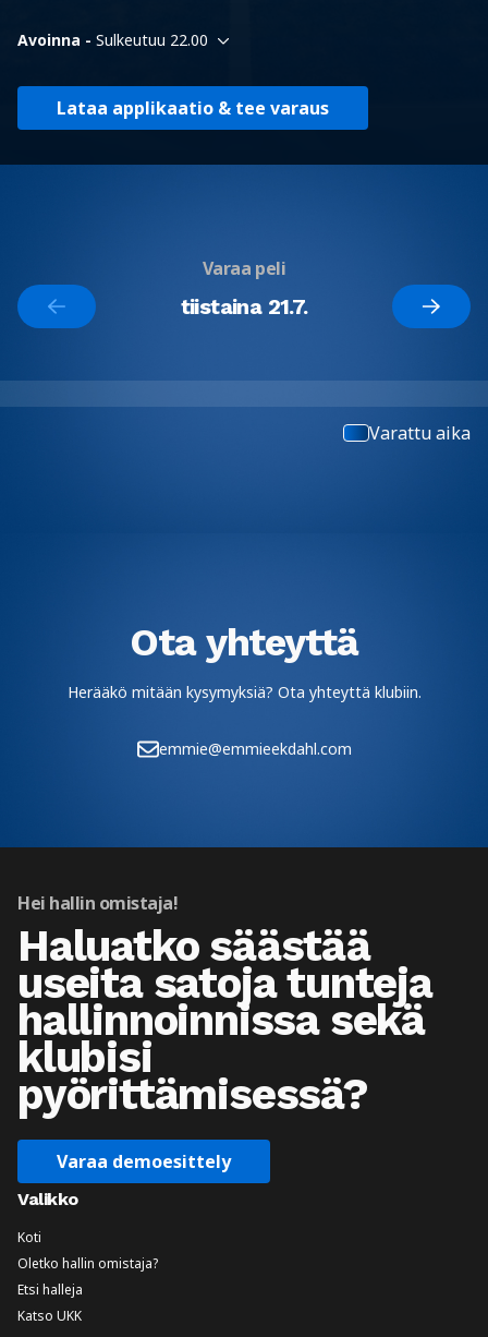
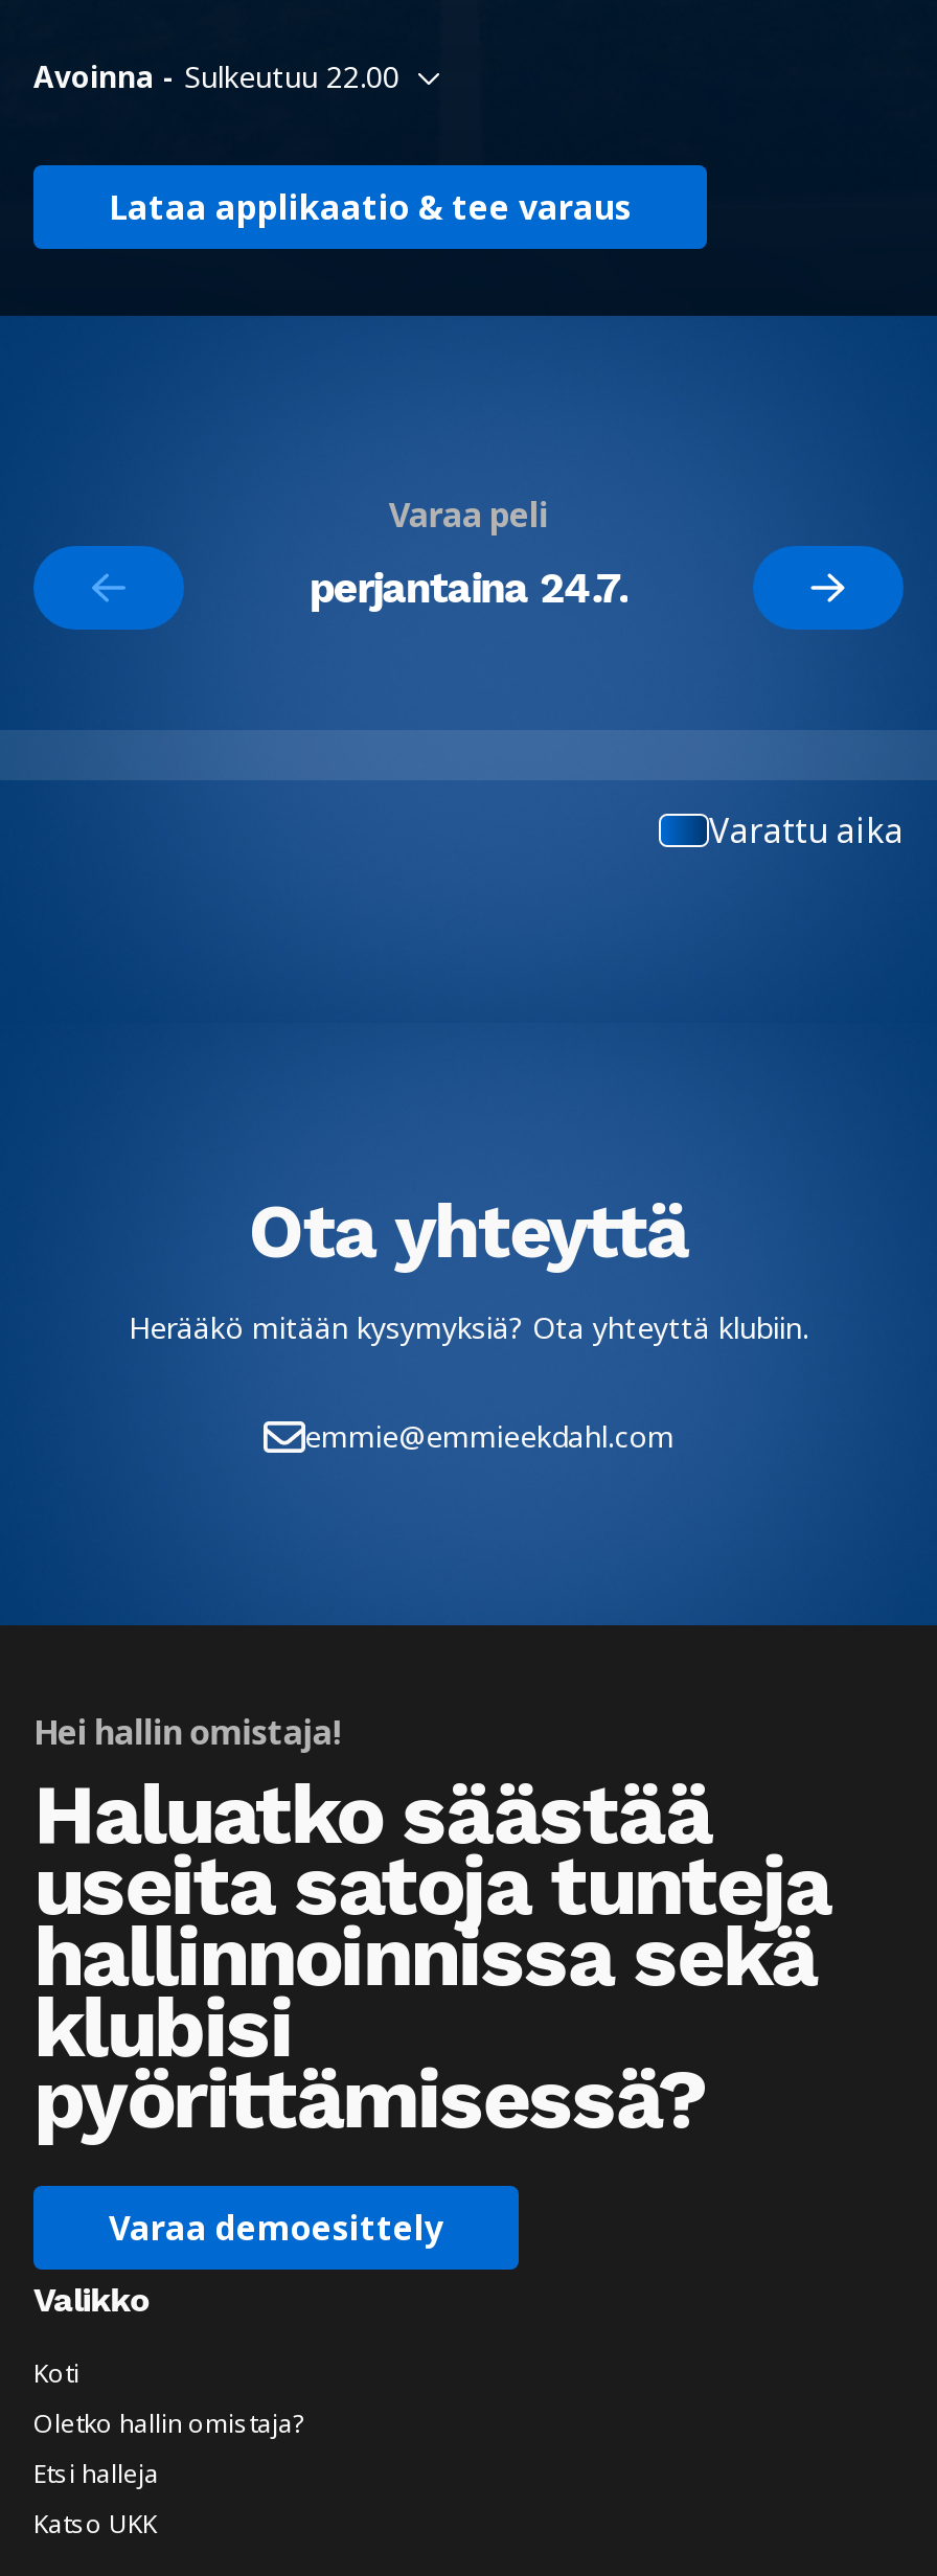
- tiistaina 21.7.
+ perjantaina 24.7.
